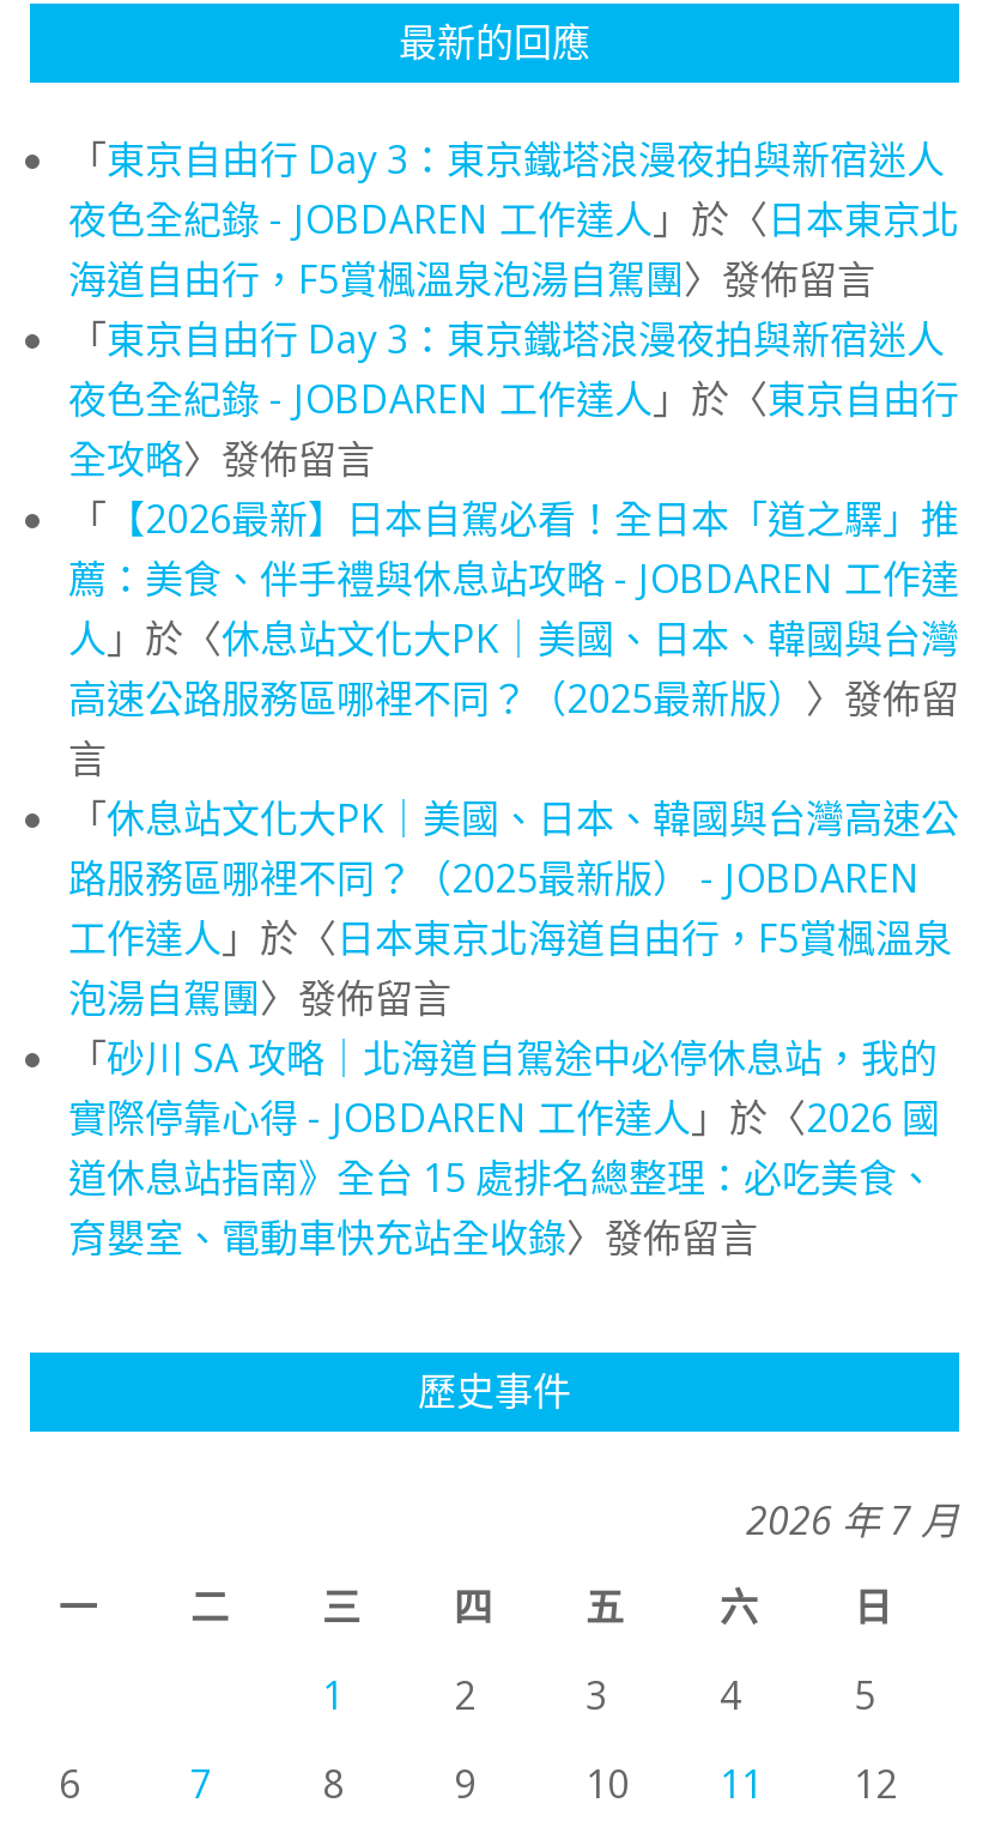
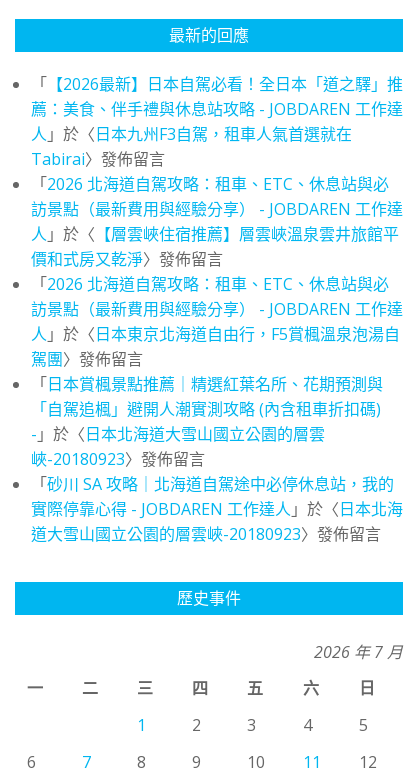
- 「東京自由行 Day 3：東京鐵塔浪漫夜拍與新宿迷人
- 夜色全紀錄 - JOBDAREN 工作達人」於〈日本東京北
- 海道自由行，F5賞楓溫泉泡湯自駕團〉發佈留言
- 「東京自由行 Day 3：東京鐵塔浪漫夜拍與新宿迷人
- 夜色全紀錄 - JOBDAREN 工作達人」於〈東京自由行
- 全攻略〉發佈留言

moved up: 「【2026最新】日本自駕必看！全日本「道之驛」推 | 薦：美食、伴手禮與休息站攻略 - JOBDAREN 工作達

- 人」於〈休息站文化大PK｜美國、日本、韓國與台灣
- 高速公路服務區哪裡不同？（2025最新版）〉發佈留
- 言
- 「休息站文化大PK｜美國、日本、韓國與台灣高速公
- 路服務區哪裡不同？（2025最新版） - JOBDAREN
- 工作達人」於〈日本東京北海道自由行，F5賞楓溫泉
- 泡湯自駕團〉發佈留言
+ 人」於〈日本九州F3自駕，租車人氣首選就在
+ Tabirai〉發佈留言
+ 「2026 北海道自駕攻略：租車、ETC、休息站與必
+ 訪景點（最新費用與經驗分享） - JOBDAREN 工作達
+ 人」於〈【層雲峽住宿推薦】層雲峽溫泉雲井旅館平
+ 價和式房又乾淨〉發佈留言
+ 「2026 北海道自駕攻略：租車、ETC、休息站與必
+ 訪景點（最新費用與經驗分享） - JOBDAREN 工作達
+ 人」於〈日本東京北海道自由行，F5賞楓溫泉泡湯自
+ 駕團〉發佈留言
+ 「日本賞楓景點推薦｜精選紅葉名所、花期預測與
+ 「自駕追楓」避開人潮實測攻略 (內含租車折扣碼)
+ -」於〈日本北海道大雪山國立公園的層雲
+ 峽-20180923〉發佈留言

moved down: 「砂川 SA 攻略｜北海道自駕途中必停休息站，我的

- 實際停靠心得 - JOBDAREN 工作達人」於〈2026 國
- 道休息站指南》全台 15 處排名總整理：必吃美食、
- 育嬰室、電動車快充站全收錄〉發佈留言
+ 實際停靠心得 - JOBDAREN 工作達人」於〈日本北海
+ 道大雪山國立公園的層雲峽-20180923〉發佈留言
